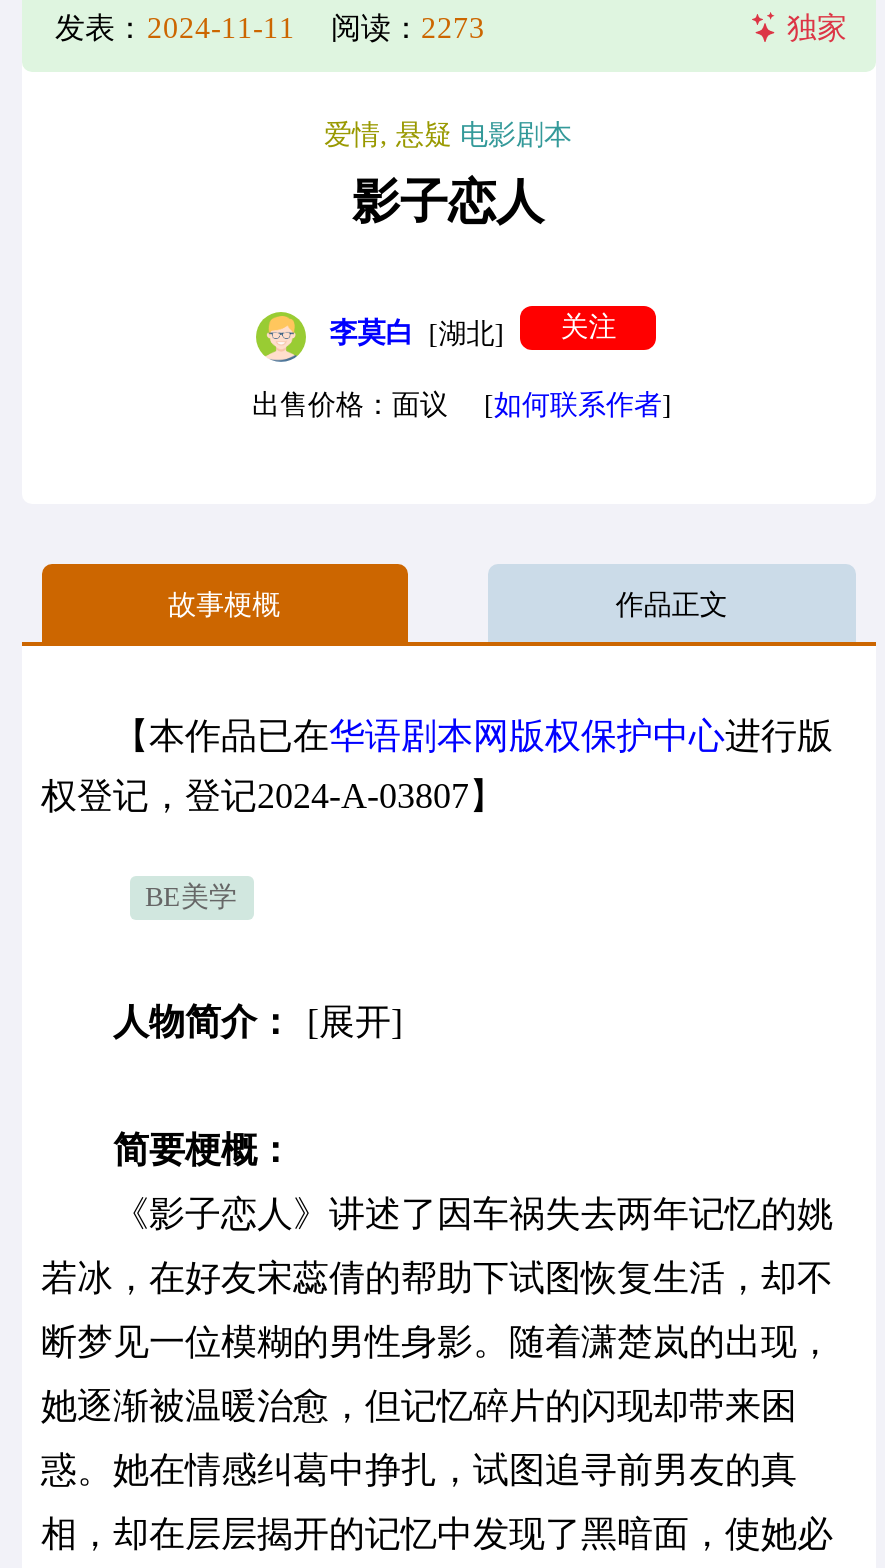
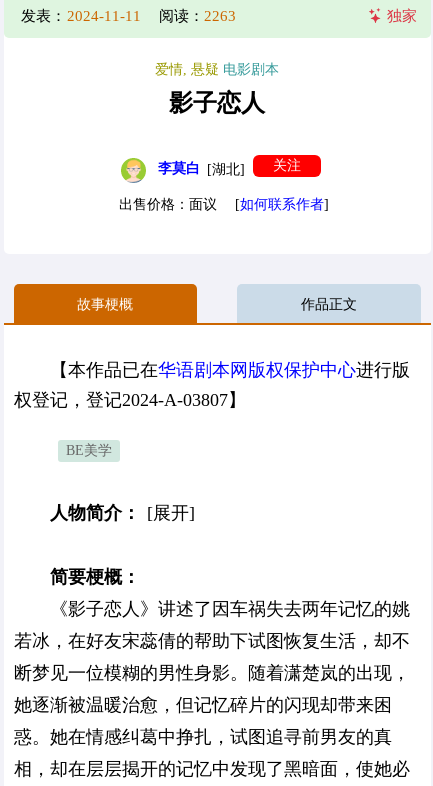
- 发表：2024-11-11 阅读：2273
+ 发表：2024-11-11 阅读：2263
